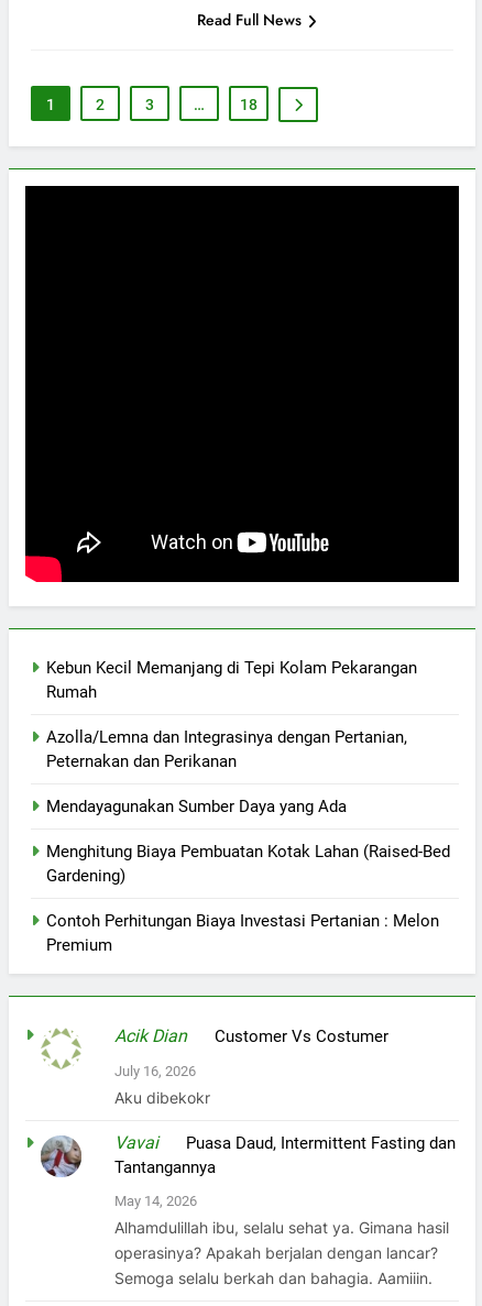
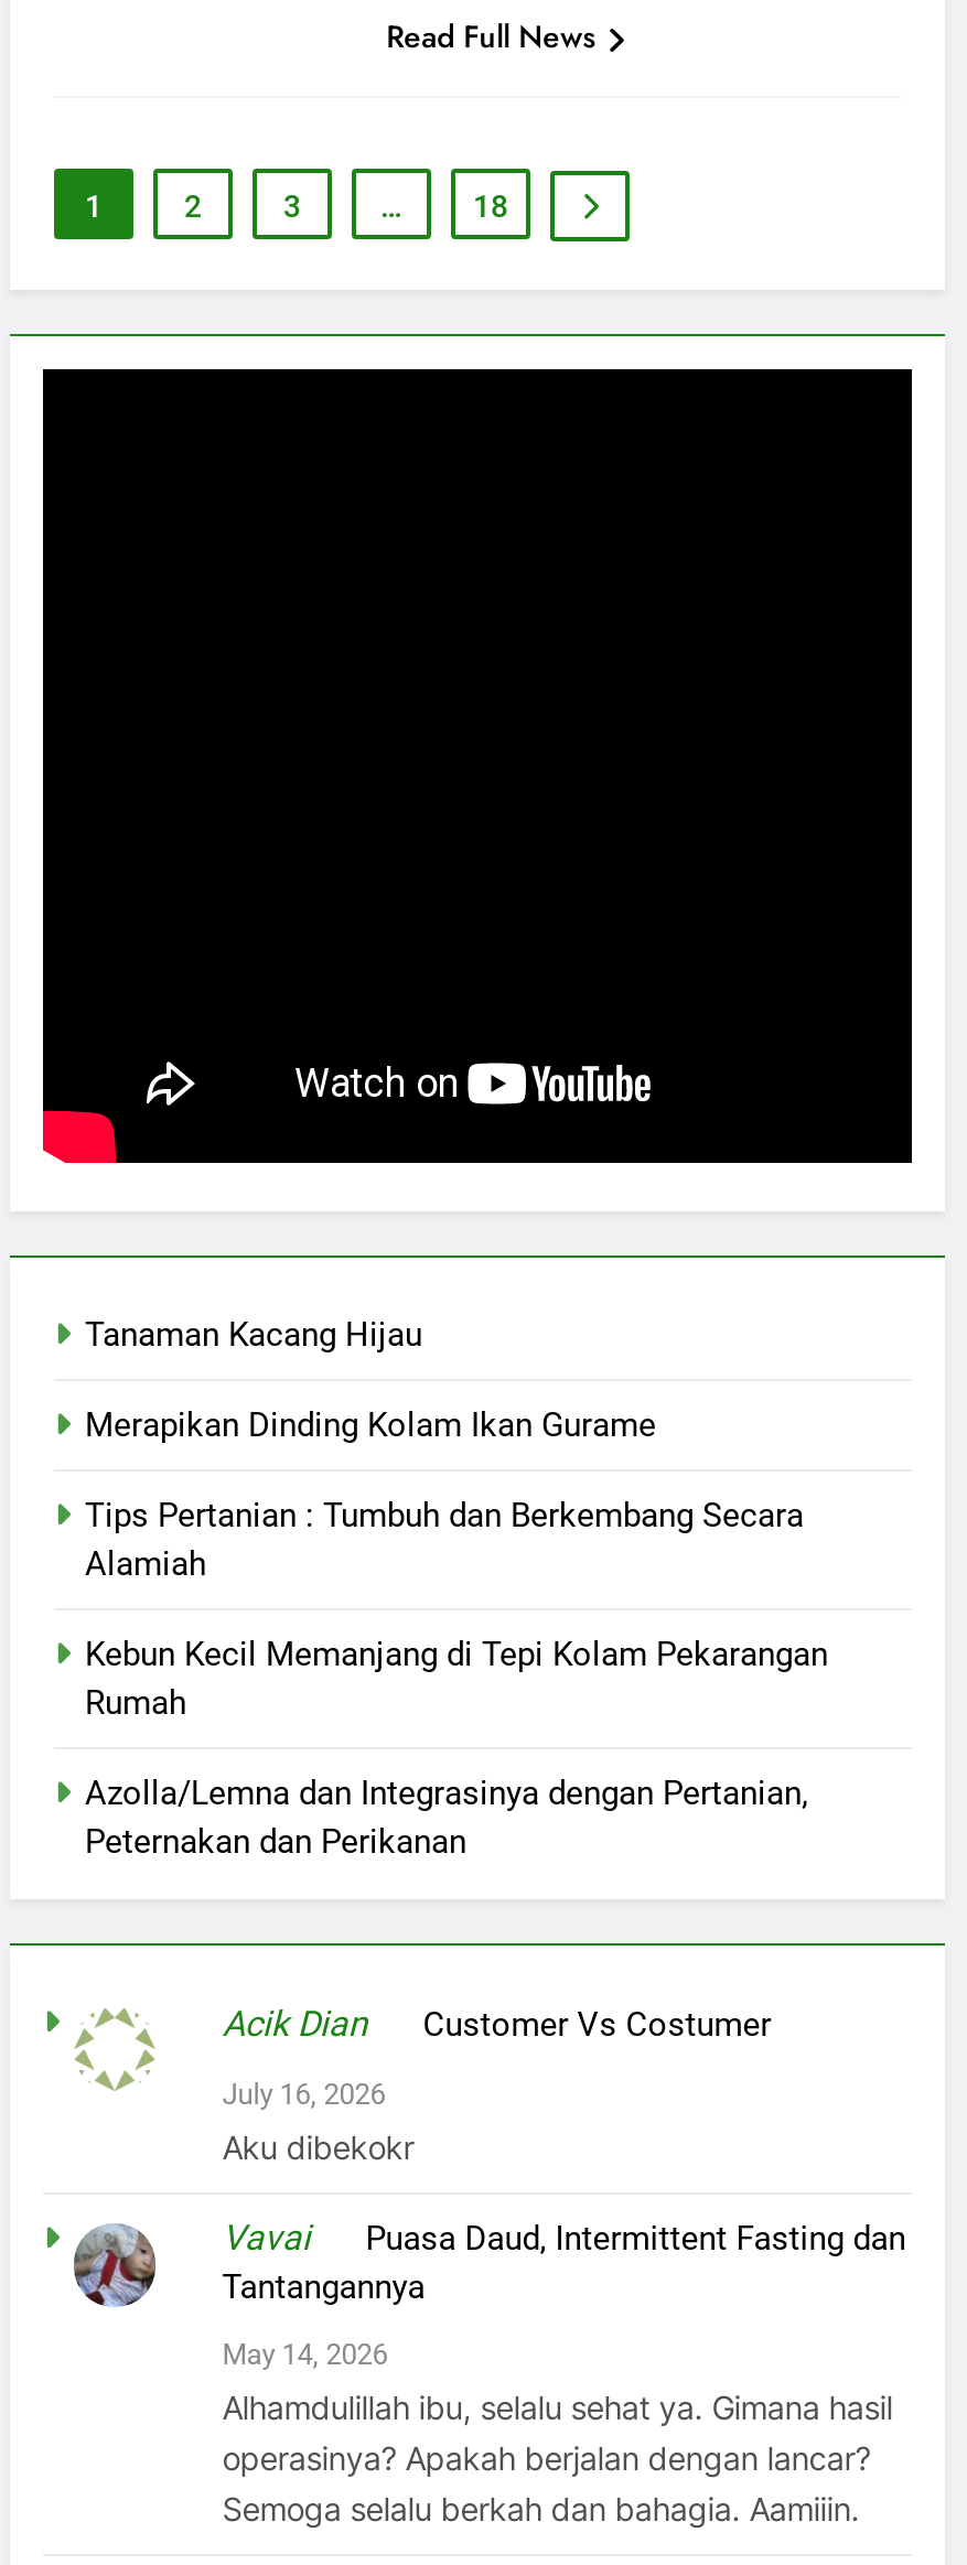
+ Tanaman Kacang Hijau
+ Merapikan Dinding Kolam Ikan Gurame
+ Tips Pertanian : Tumbuh dan Berkembang Secara
+ Alamiah

moved down: Kebun Kecil Memanjang di Tepi Kolam Pekarangan | Rumah | Azolla/Lemna dan Integrasinya dengan Pertanian, | Peternakan dan Perikanan

- Mendayagunakan Sumber Daya yang Ada
- Menghitung Biaya Pembuatan Kotak Lahan (Raised-Bed
- Gardening)
- Contoh Perhitungan Biaya Investasi Pertanian : Melon
- Premium
